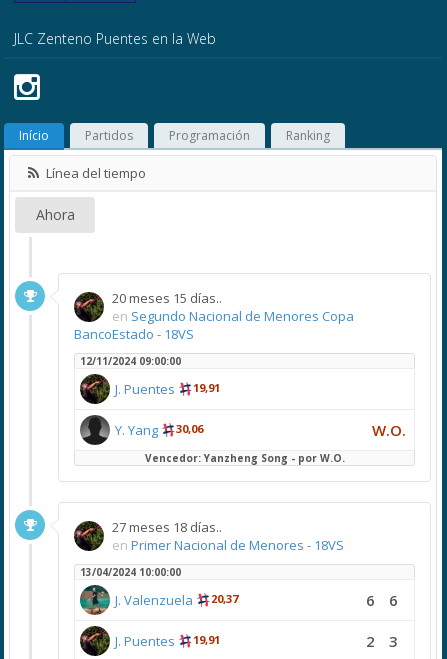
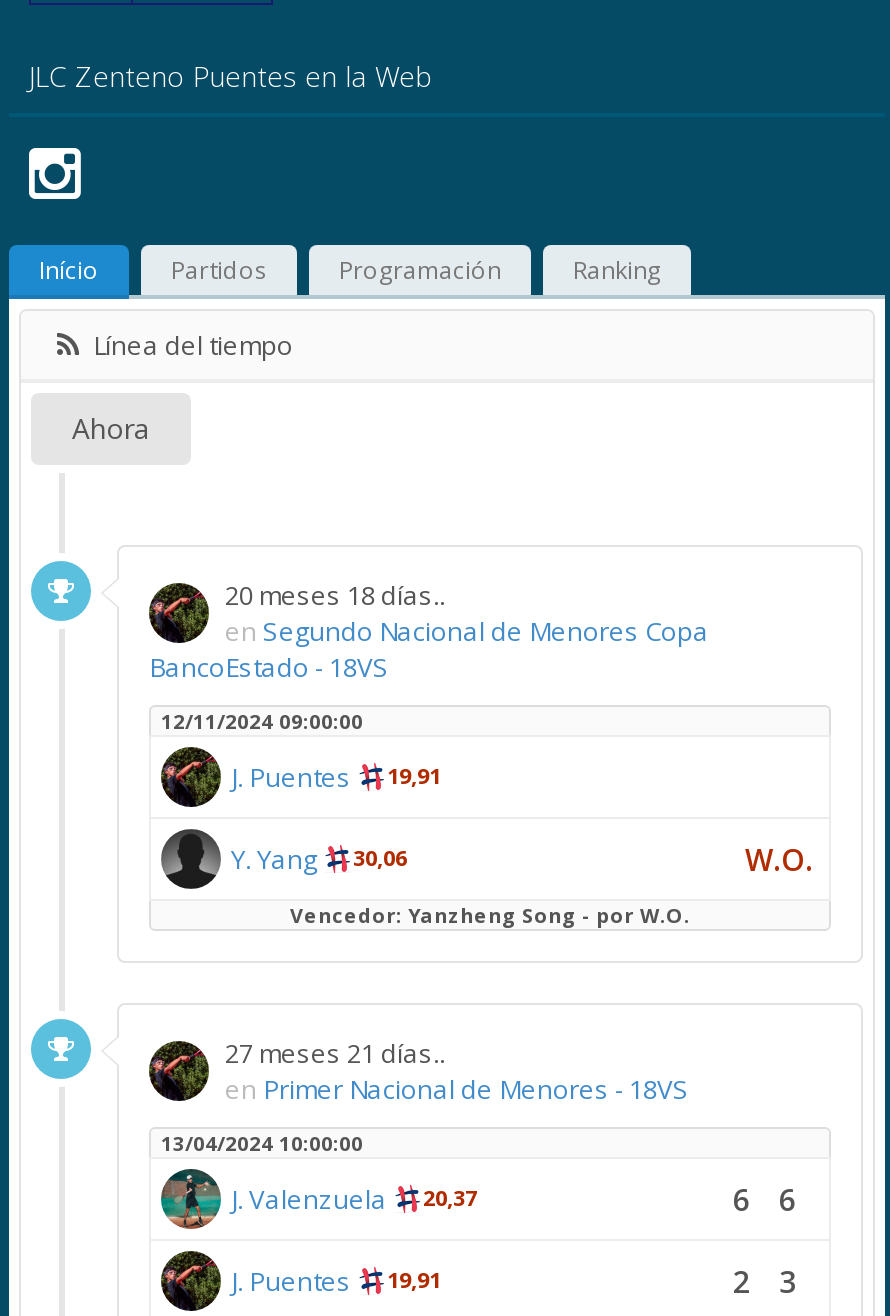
- 20 meses 15 días..
+ 20 meses 18 días..

- 27 meses 18 días..
+ 27 meses 21 días..
